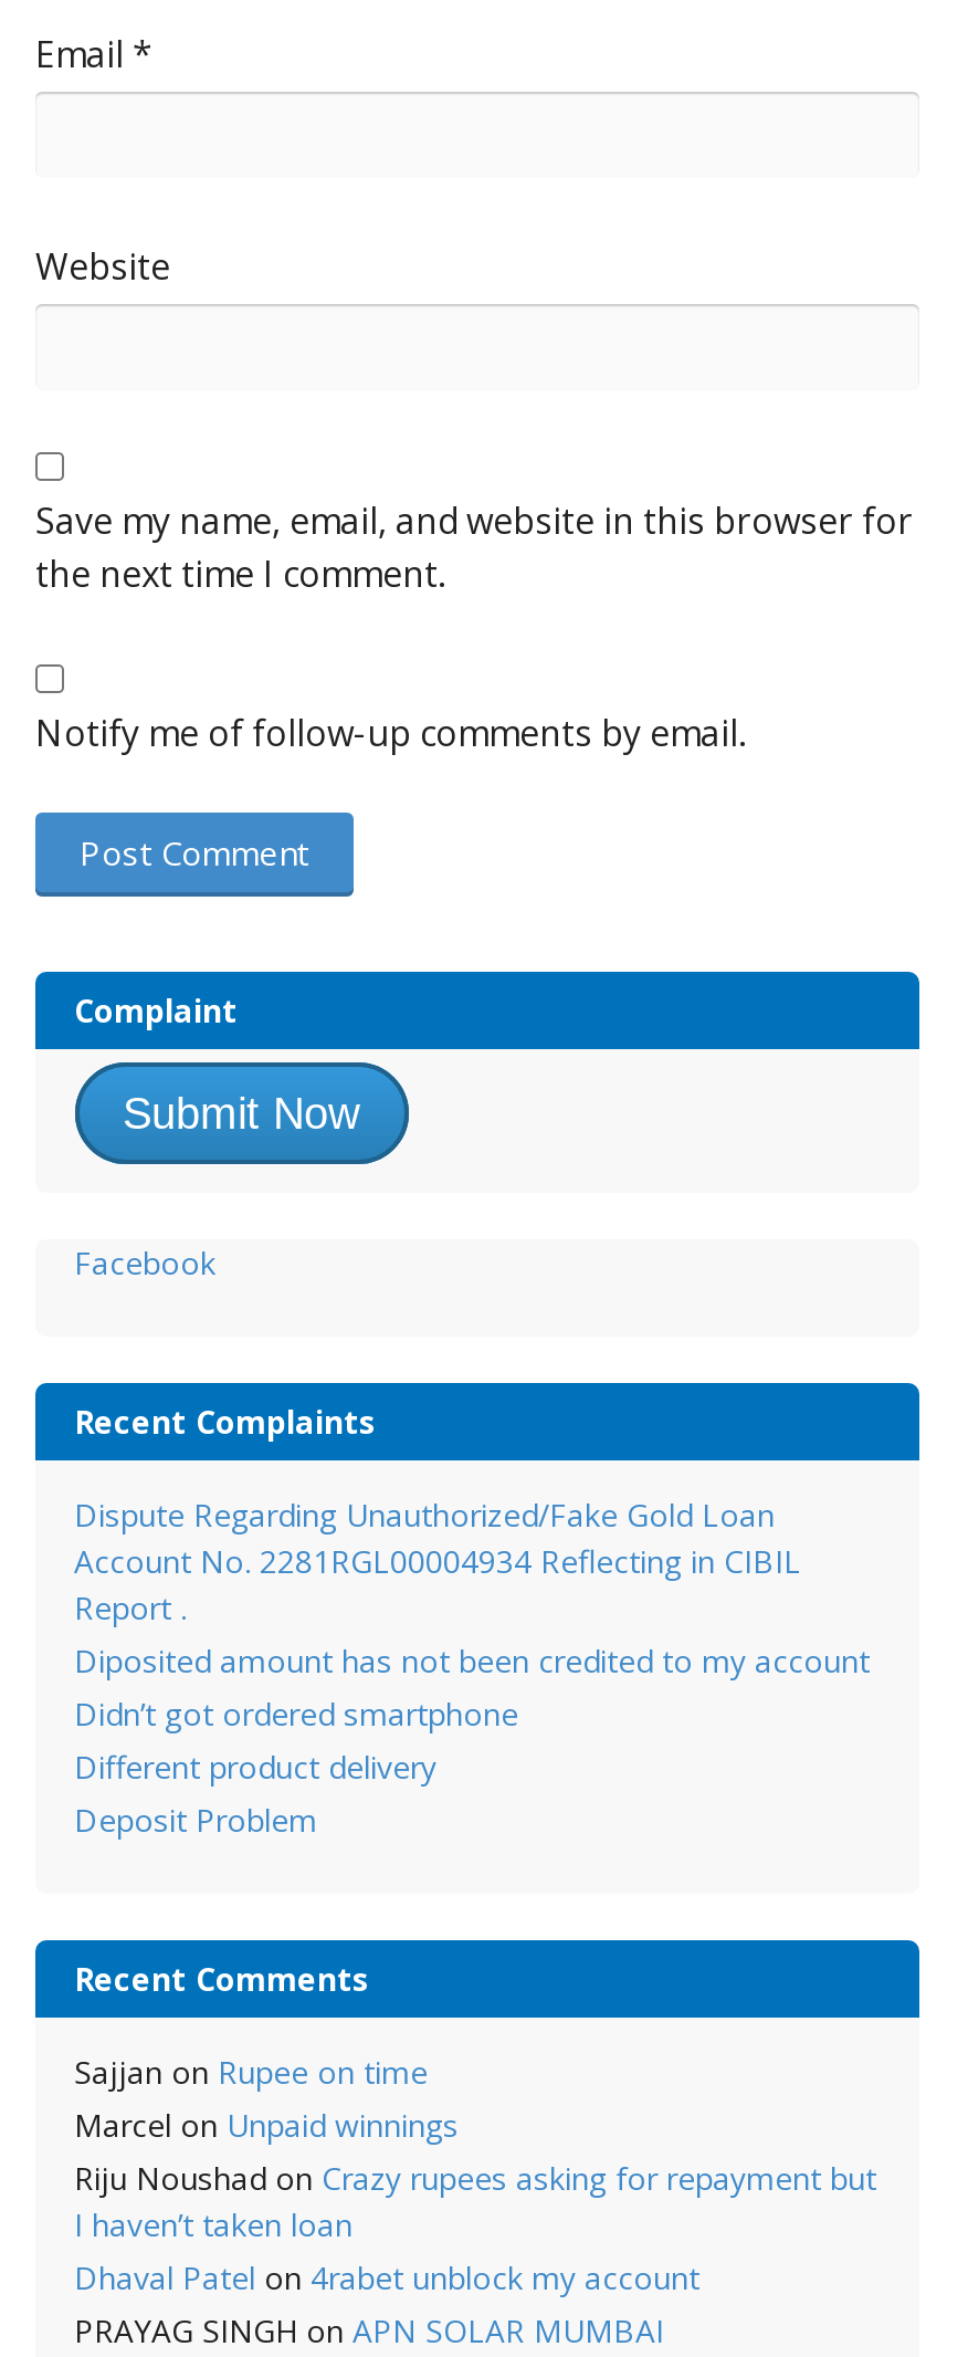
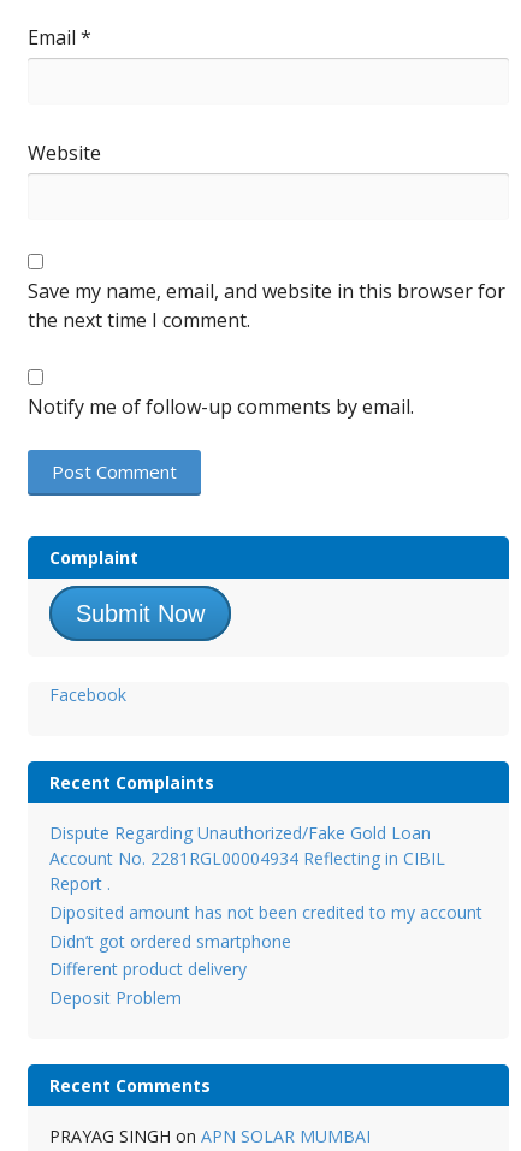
- Sajjan on Rupee on time
- Marcel on Unpaid winnings
- Riju Noushad on Crazy rupees asking for repayment but
- I haven’t taken loan
- Dhaval Patel on 4rabet unblock my account
